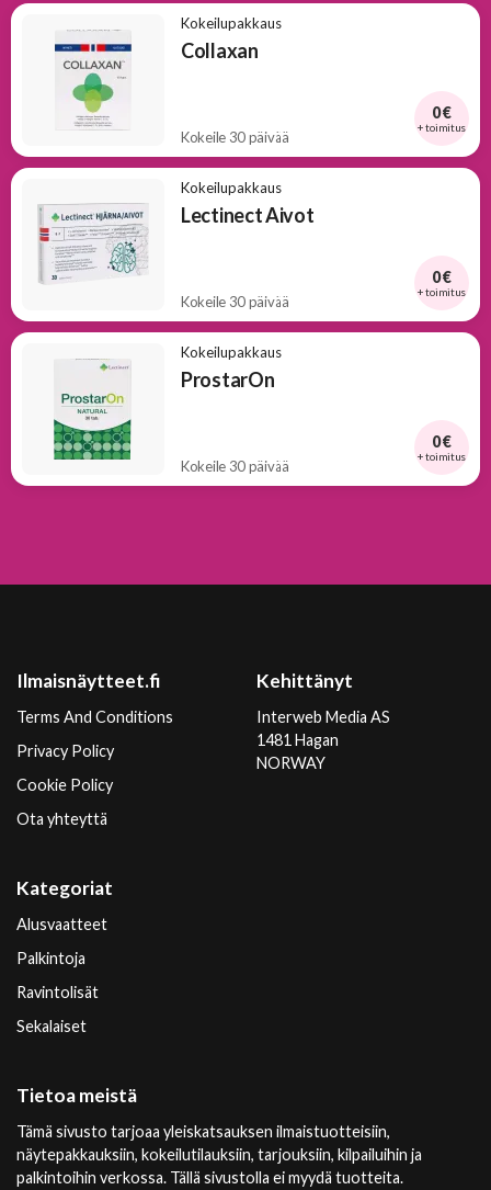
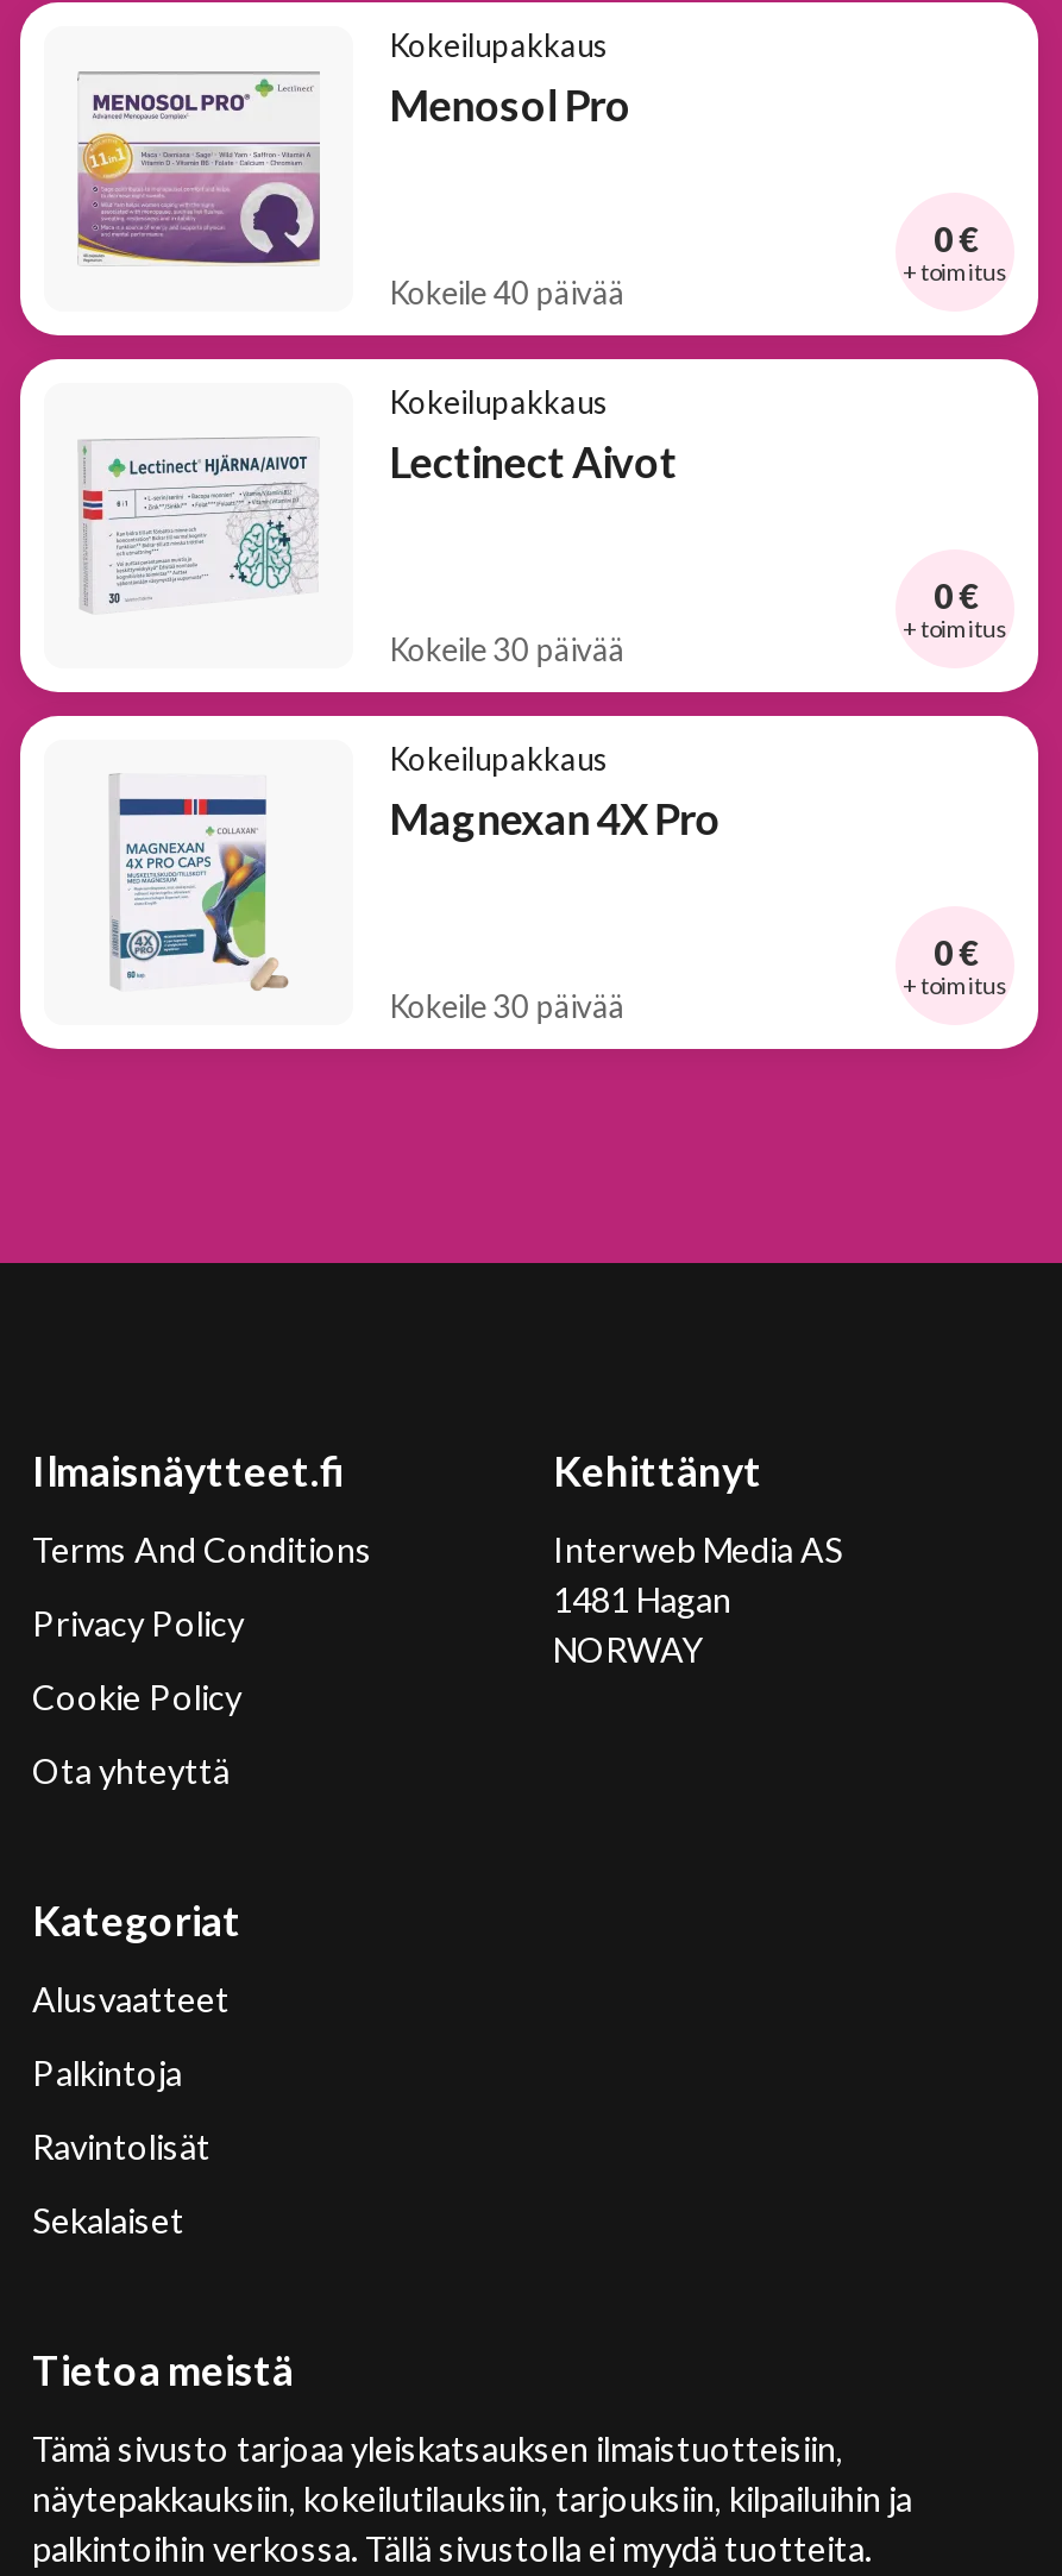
- [image]
- Collaxan
+ [image]
+ Menosol Pro

- Kokeile 30 päivää
+ Kokeile 40 päivää

- [image]
+ [image]

- ProstarOn
+ Magnexan 4X Pro
